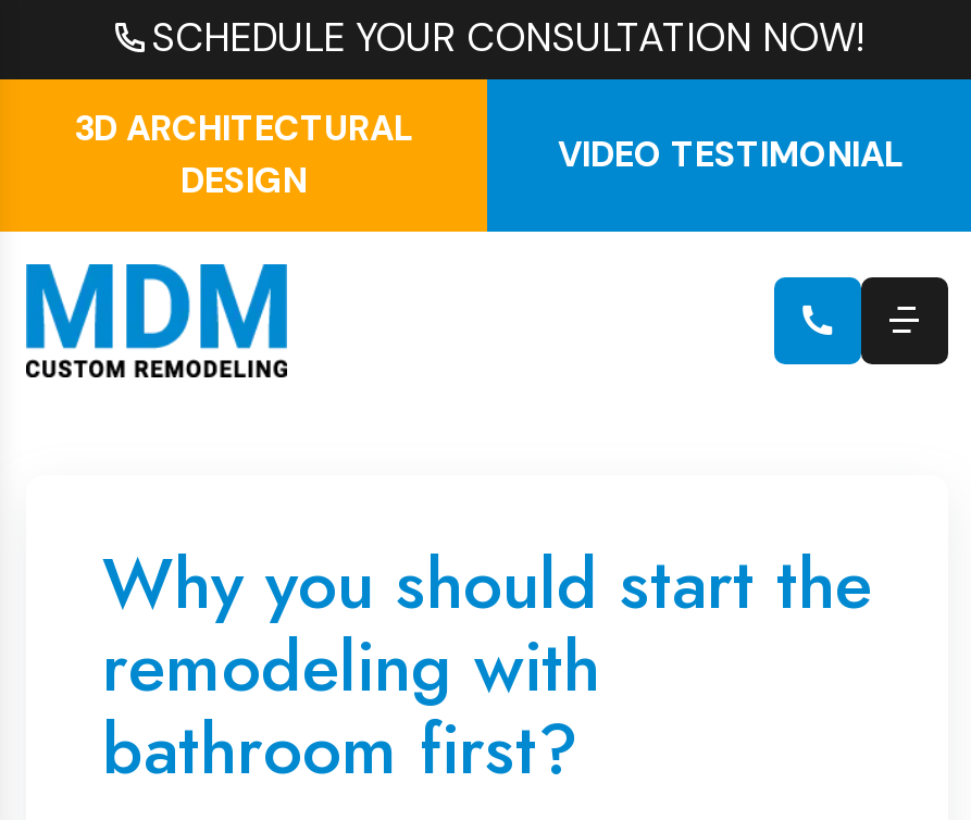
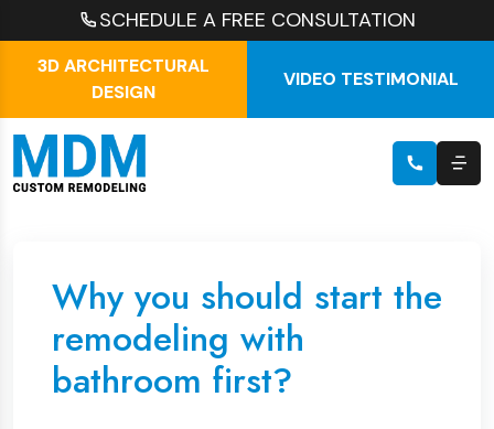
- SCHEDULE YOUR CONSULTATION NOW!
+ SCHEDULE A FREE CONSULTATION
